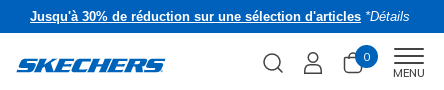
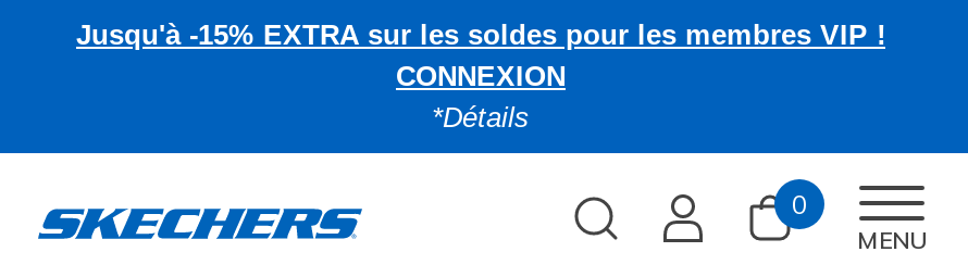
- Jusqu'à 30% de réduction sur une sélection d'articles *Détails
+ Jusqu'à -15% EXTRA sur les soldes pour les membres VIP !
+ CONNEXION
+ *Détails
